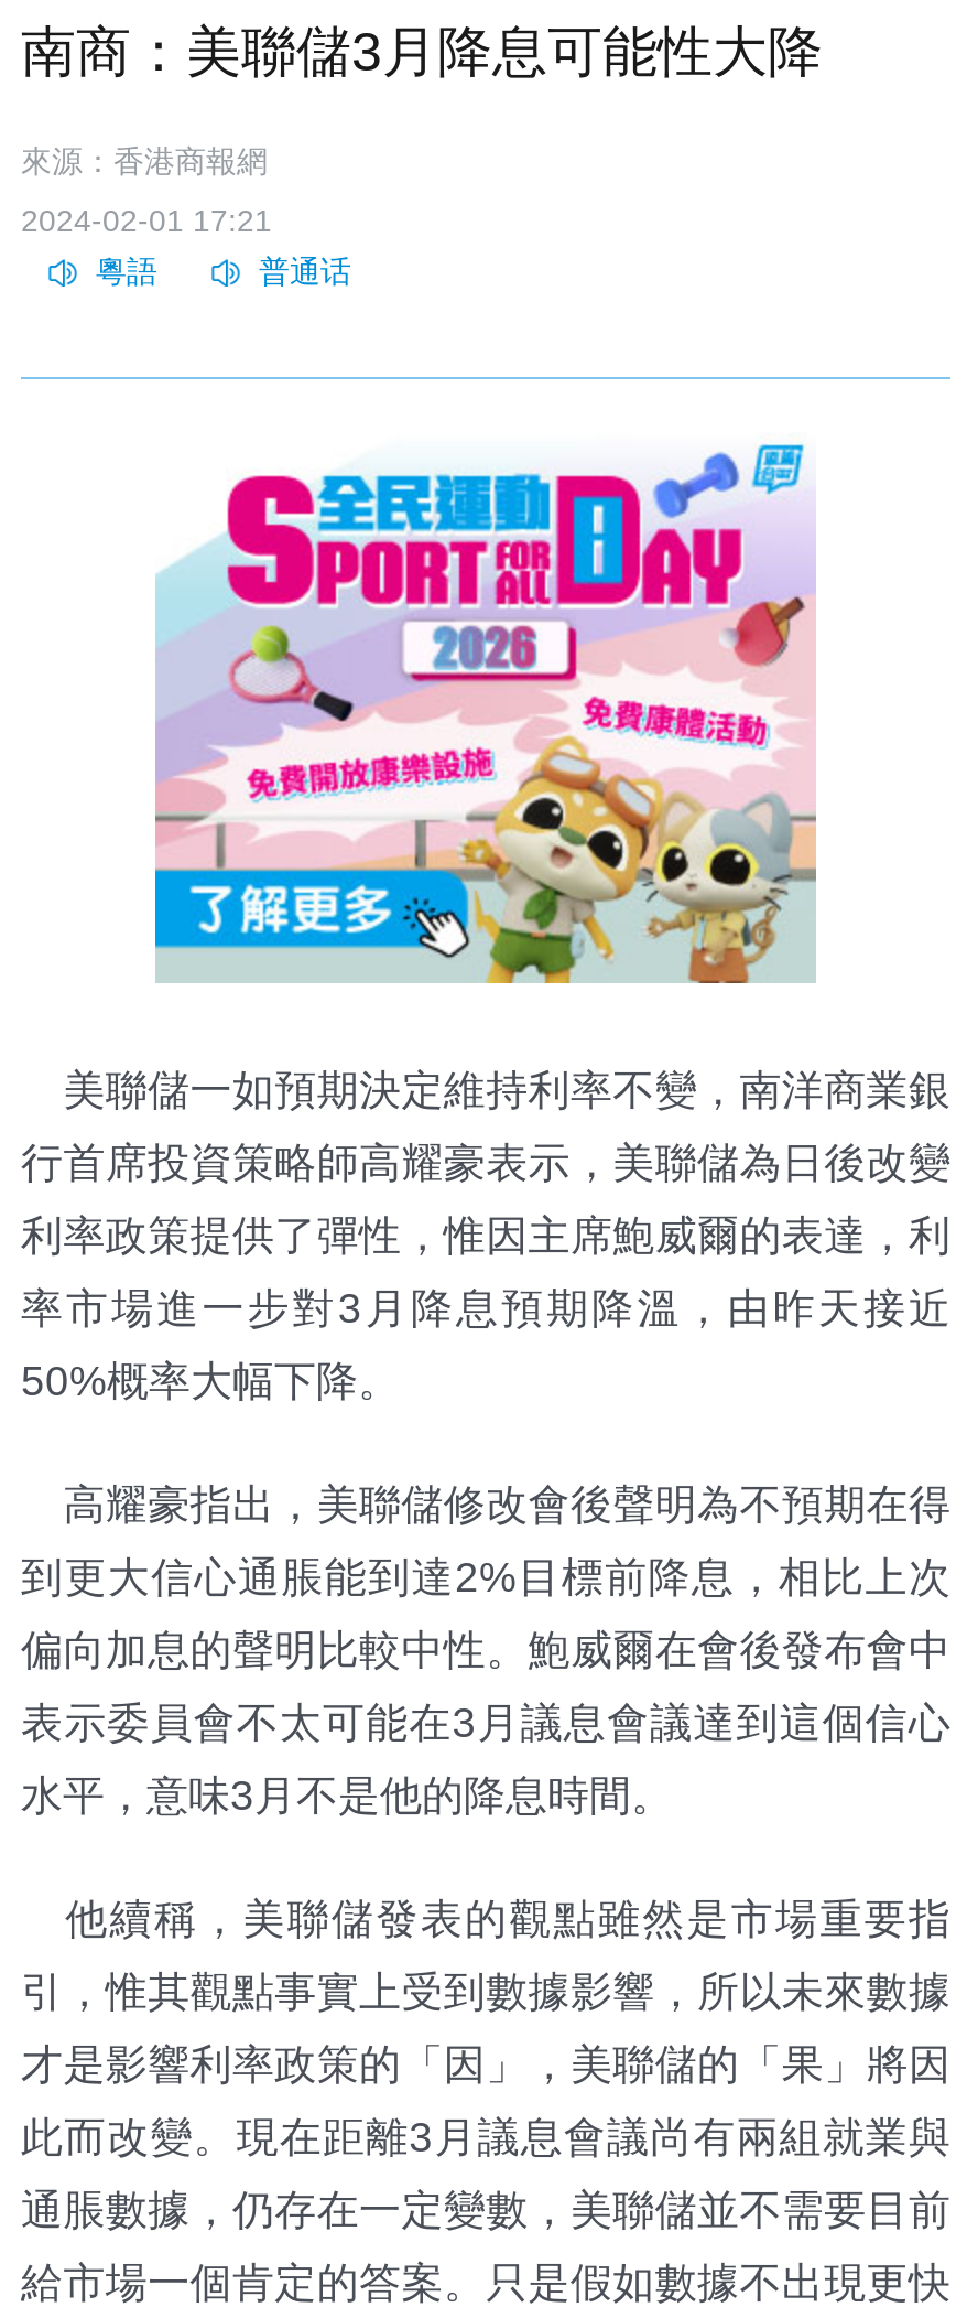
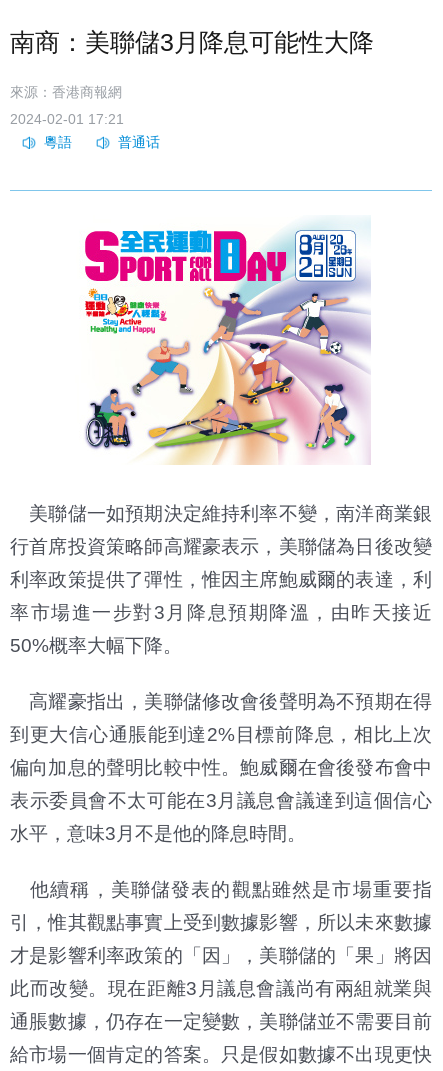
- [image]
+ [image]
